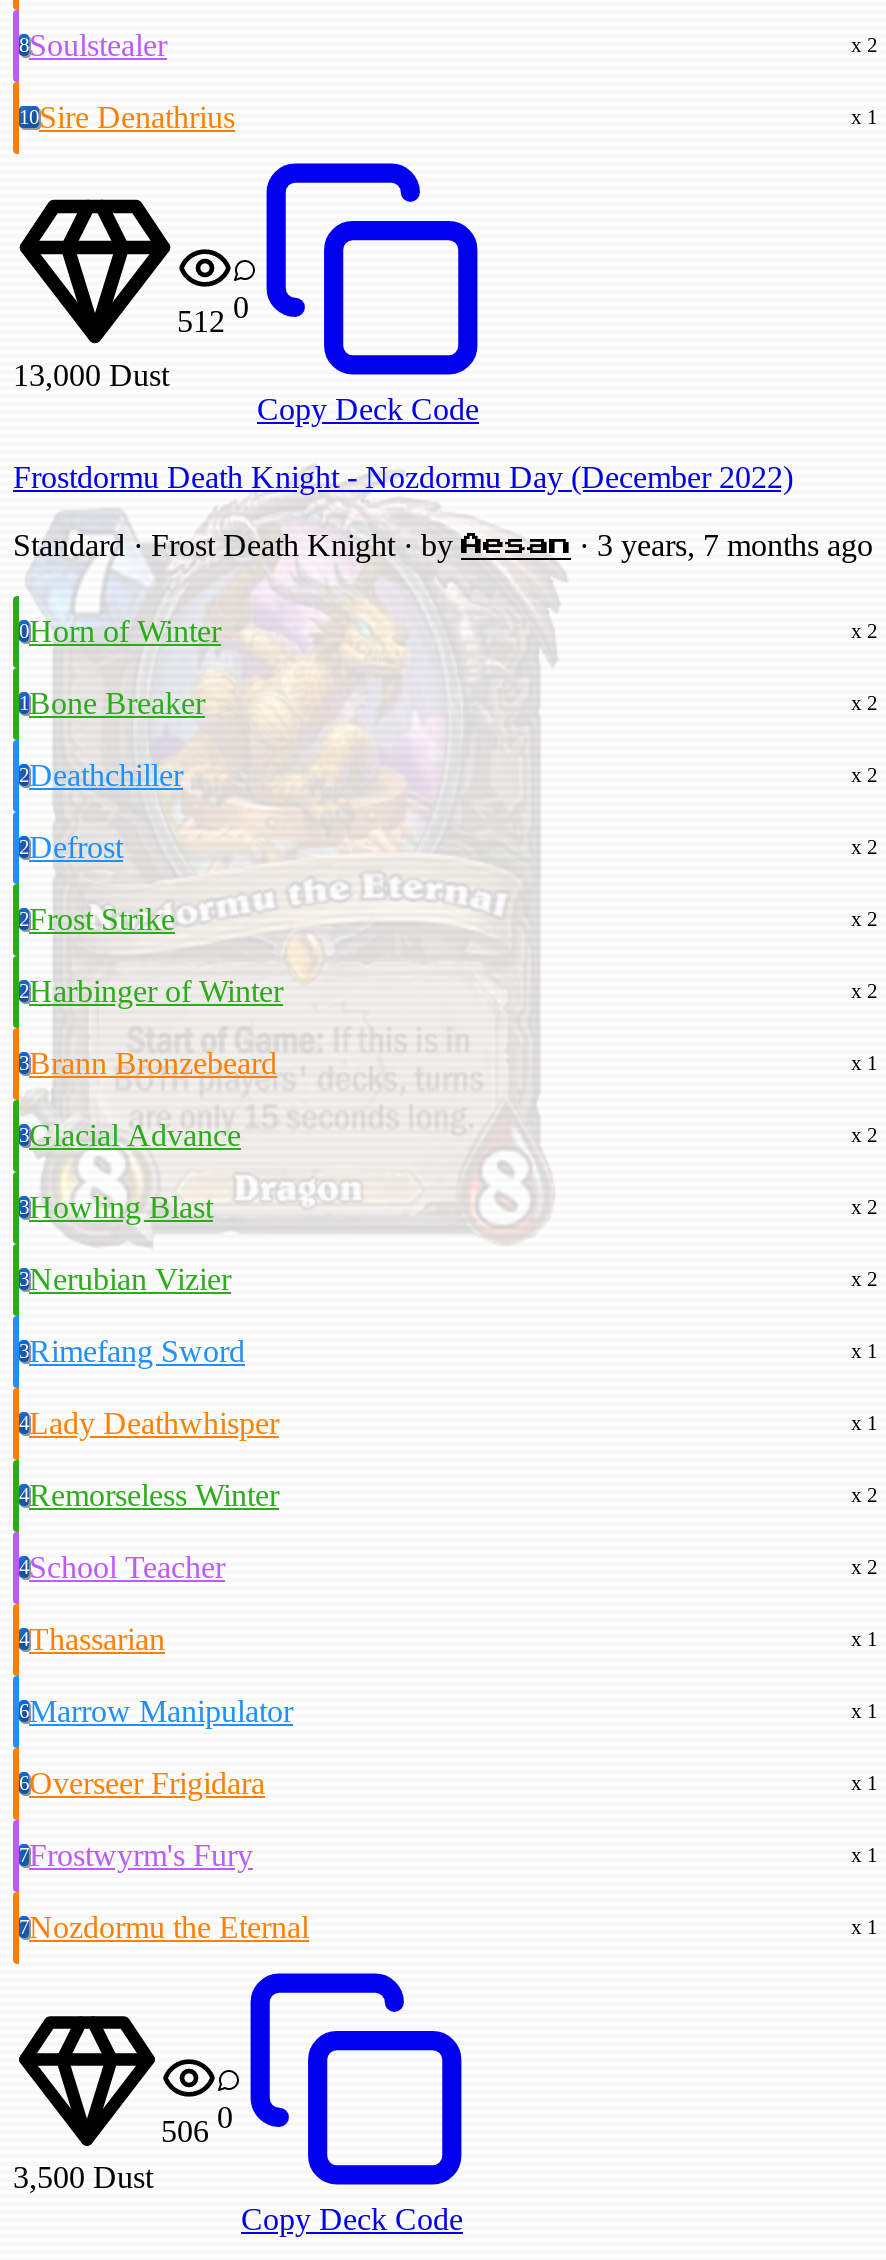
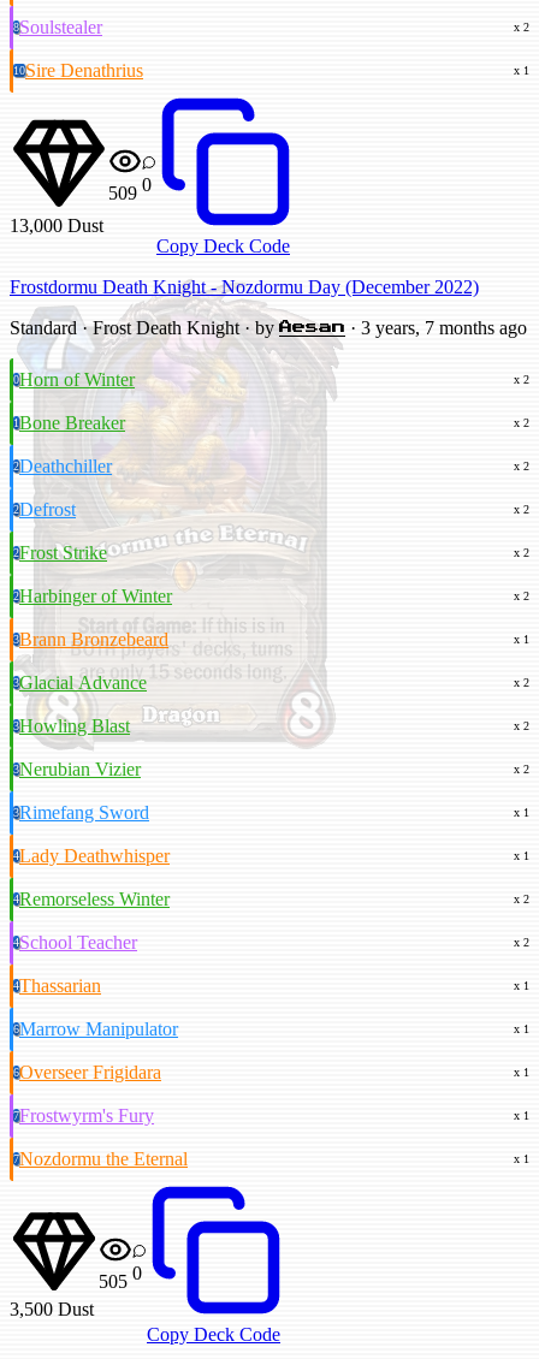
- 512 0
+ 509 0

- 506 0
+ 505 0
